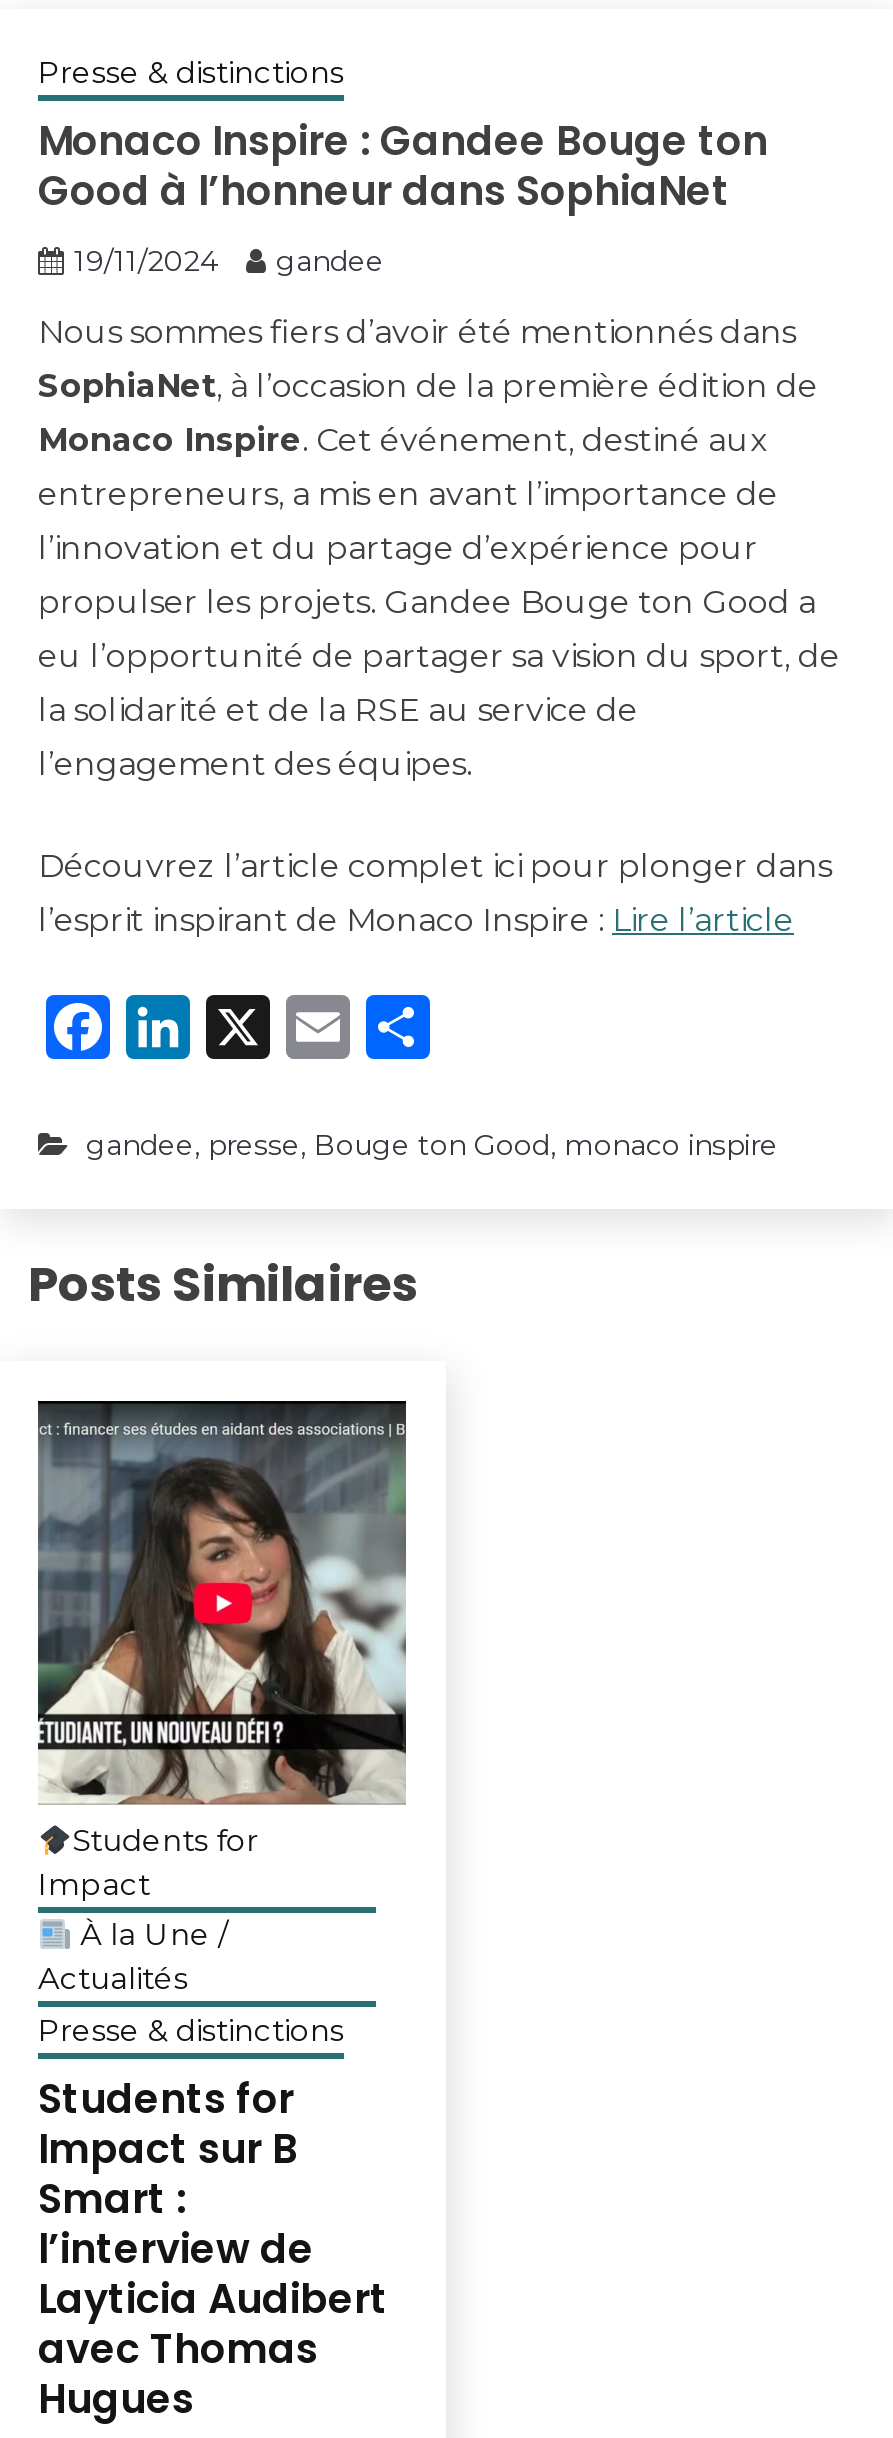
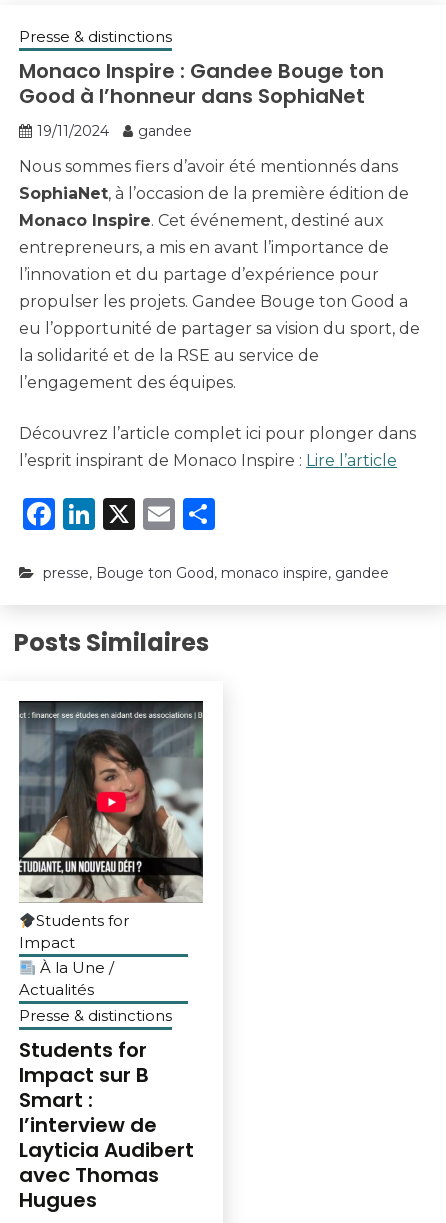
- gandee, presse, Bouge ton Good, monaco inspire
+ presse, Bouge ton Good, monaco inspire, gandee
